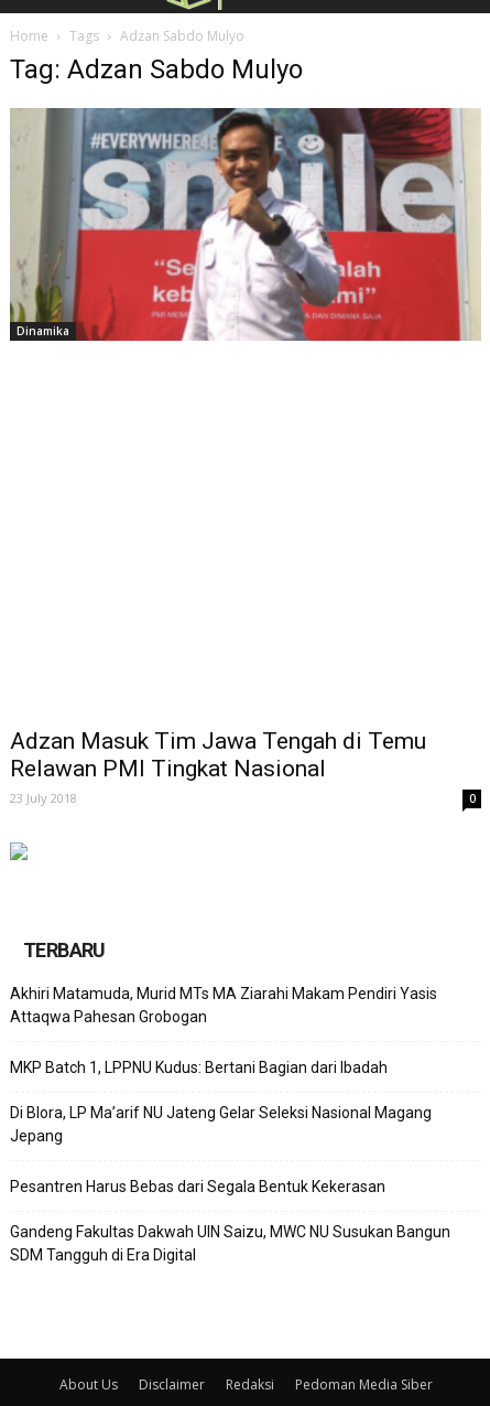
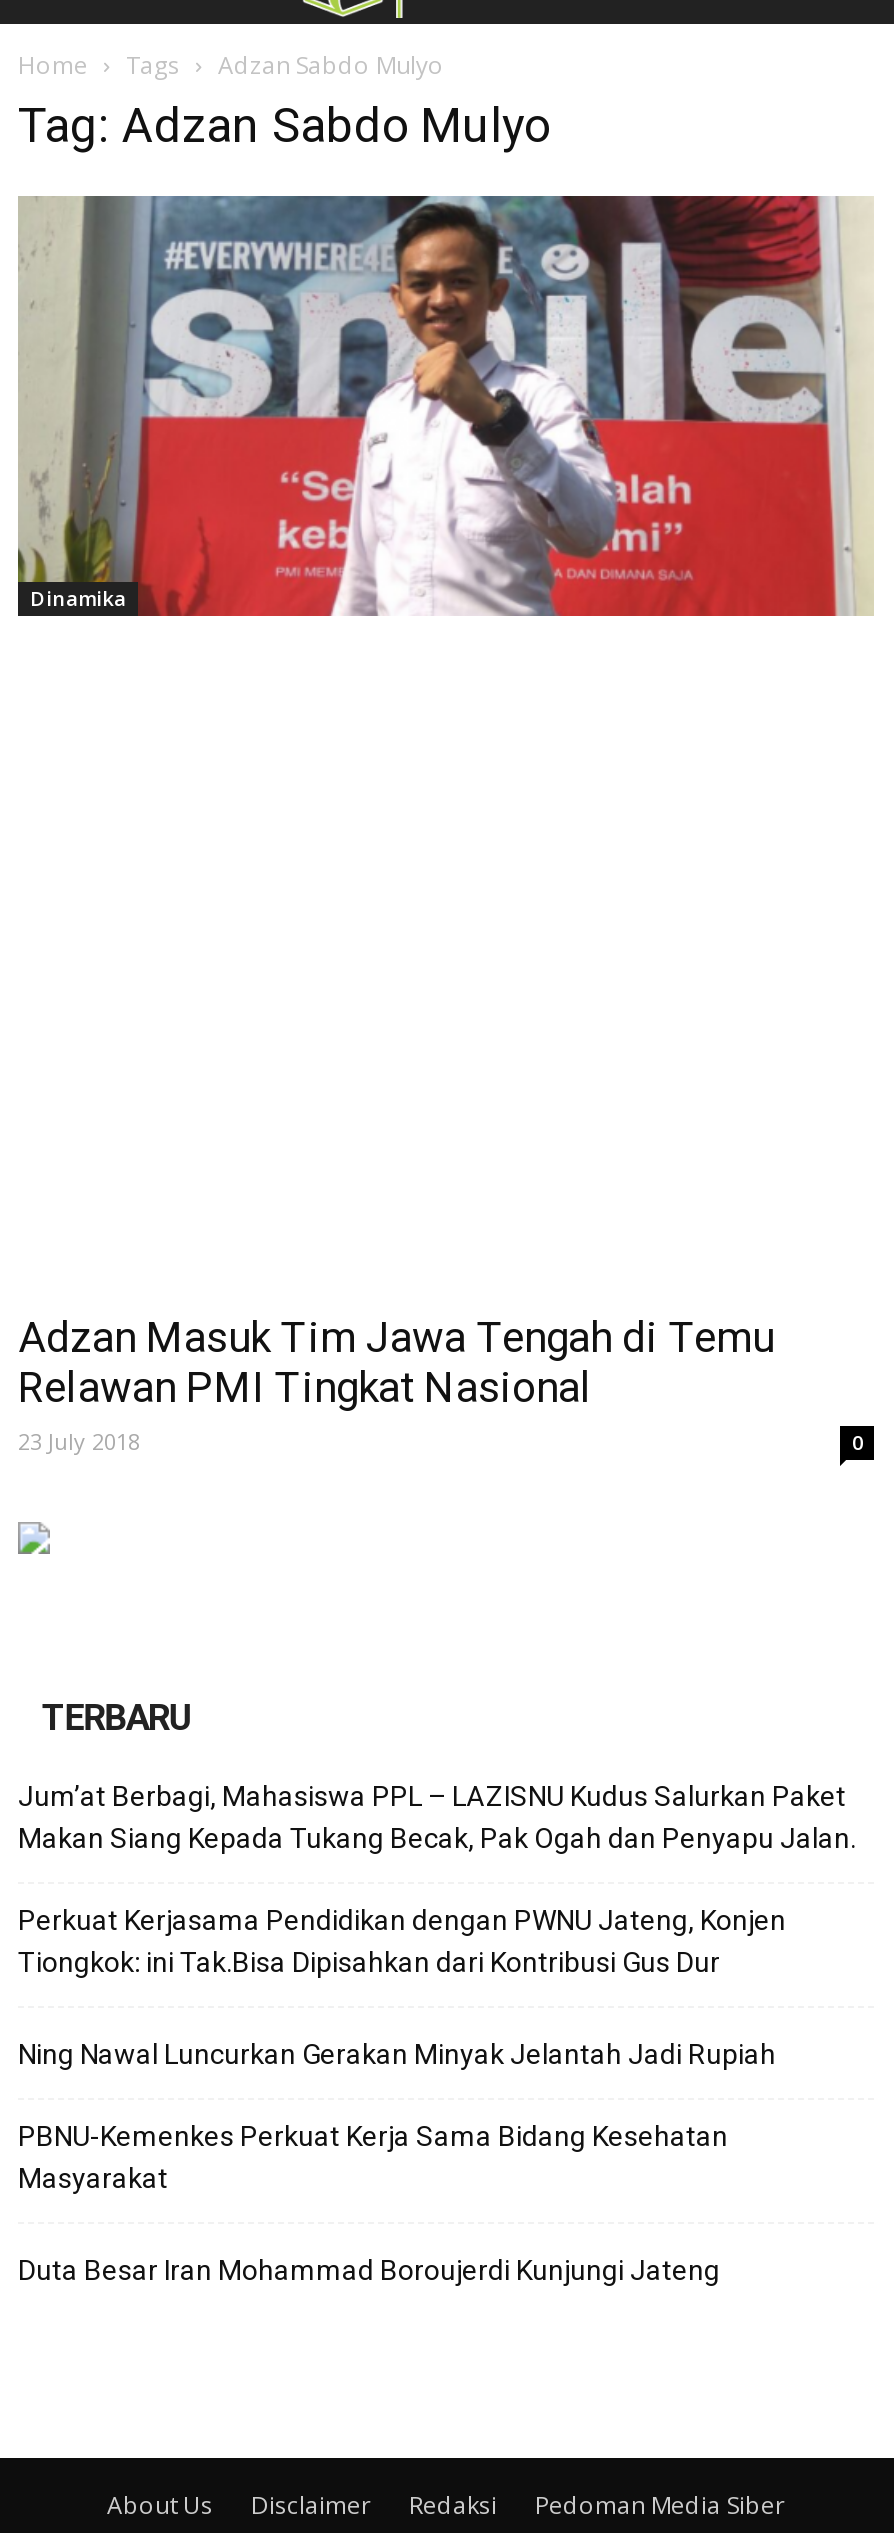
- Akhiri Matamuda, Murid MTs MA Ziarahi Makam Pendiri Yasis
- Attaqwa Pahesan Grobogan
+ Jum’at Berbagi, Mahasiswa PPL – LAZISNU Kudus Salurkan Paket
+ Makan Siang Kepada Tukang Becak, Pak Ogah dan Penyapu Jalan.

- MKP Batch 1, LPPNU Kudus: Bertani Bagian dari Ibadah
+ Perkuat Kerjasama Pendidikan dengan PWNU Jateng, Konjen
+ Tiongkok: ini Tak.Bisa Dipisahkan dari Kontribusi Gus Dur

- Di Blora, LP Ma’arif NU Jateng Gelar Seleksi Nasional Magang
- Jepang
+ Ning Nawal Luncurkan Gerakan Minyak Jelantah Jadi Rupiah

- Pesantren Harus Bebas dari Segala Bentuk Kekerasan
+ PBNU-Kemenkes Perkuat Kerja Sama Bidang Kesehatan
+ Masyarakat

- Gandeng Fakultas Dakwah UIN Saizu, MWC NU Susukan Bangun
- SDM Tangguh di Era Digital
+ Duta Besar Iran Mohammad Boroujerdi Kunjungi Jateng
